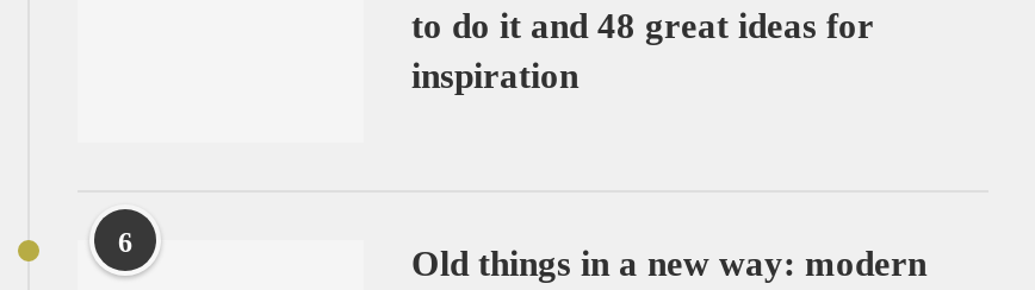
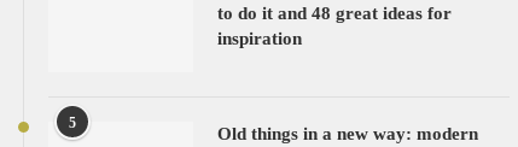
- 6
+ 5
